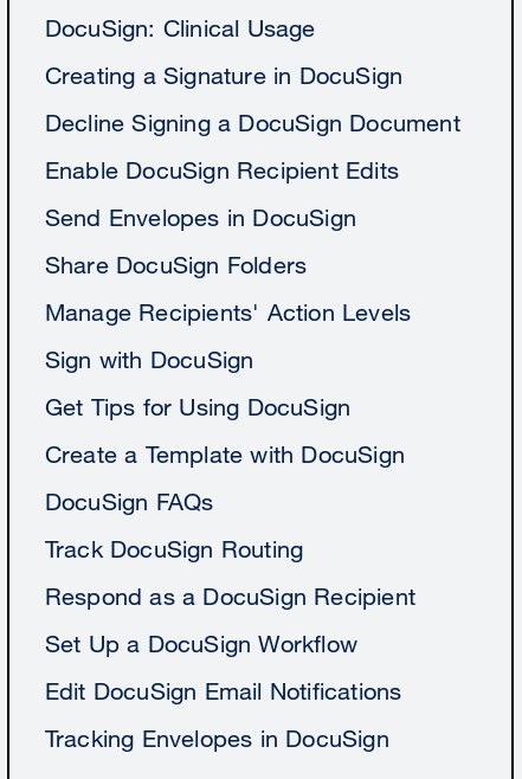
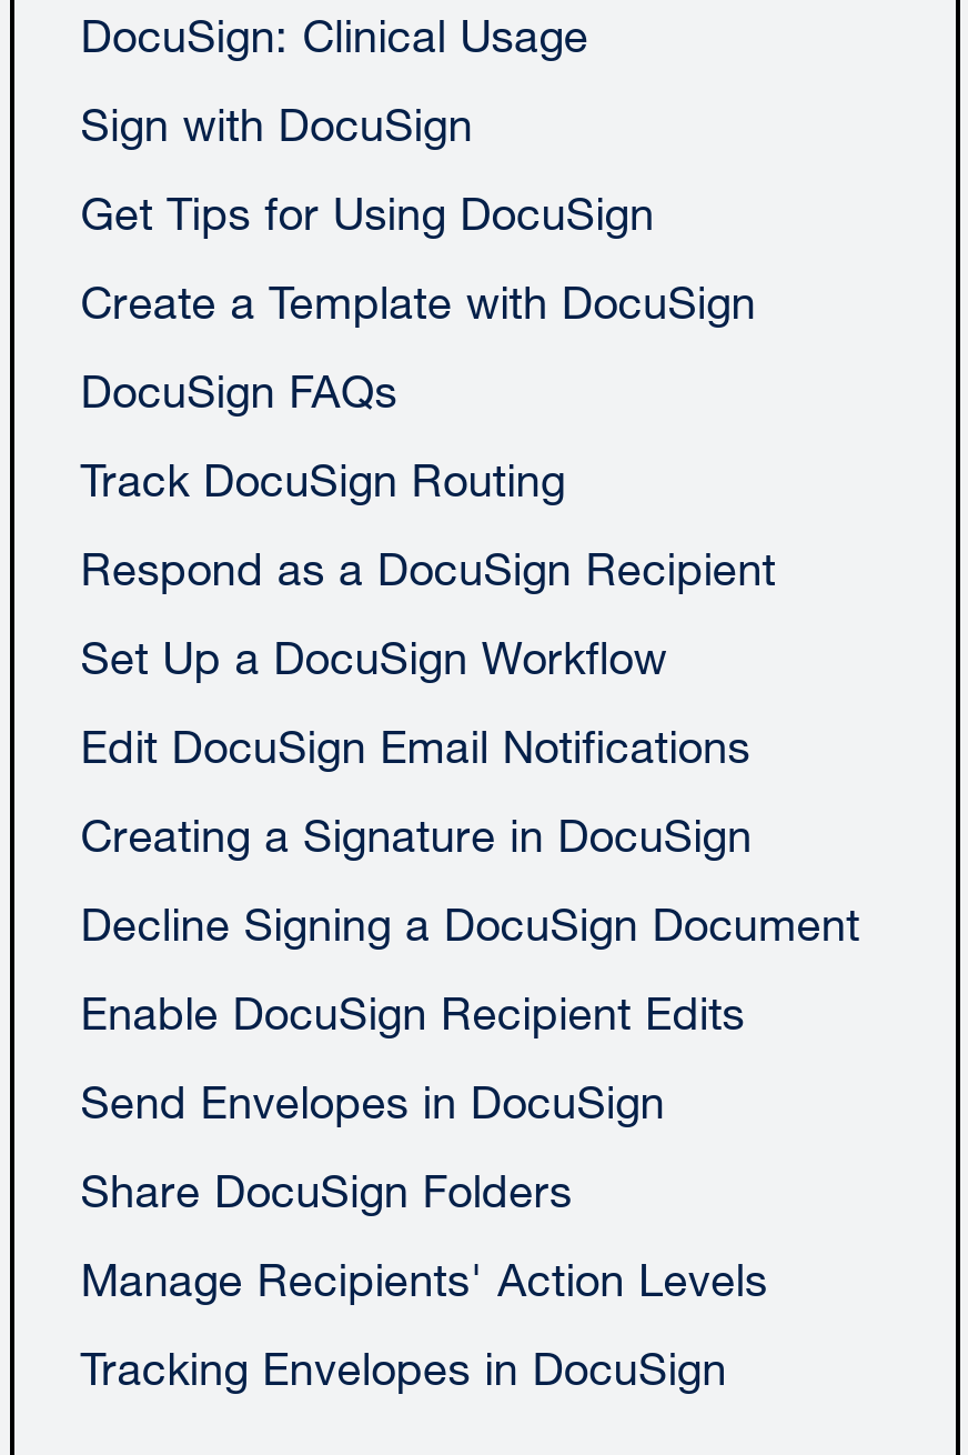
moved down: Creating a Signature in DocuSign | Decline Signing a DocuSign Document | Enable DocuSign Recipient Edits | Send Envelopes in DocuSign | Share DocuSign Folders | Manage Recipients' Action Levels

moved up: Sign with DocuSign | Get Tips for Using DocuSign | Create a Template with DocuSign | DocuSign FAQs | Track DocuSign Routing | Respond as a DocuSign Recipient | Set Up a DocuSign Workflow | Edit DocuSign Email Notifications
